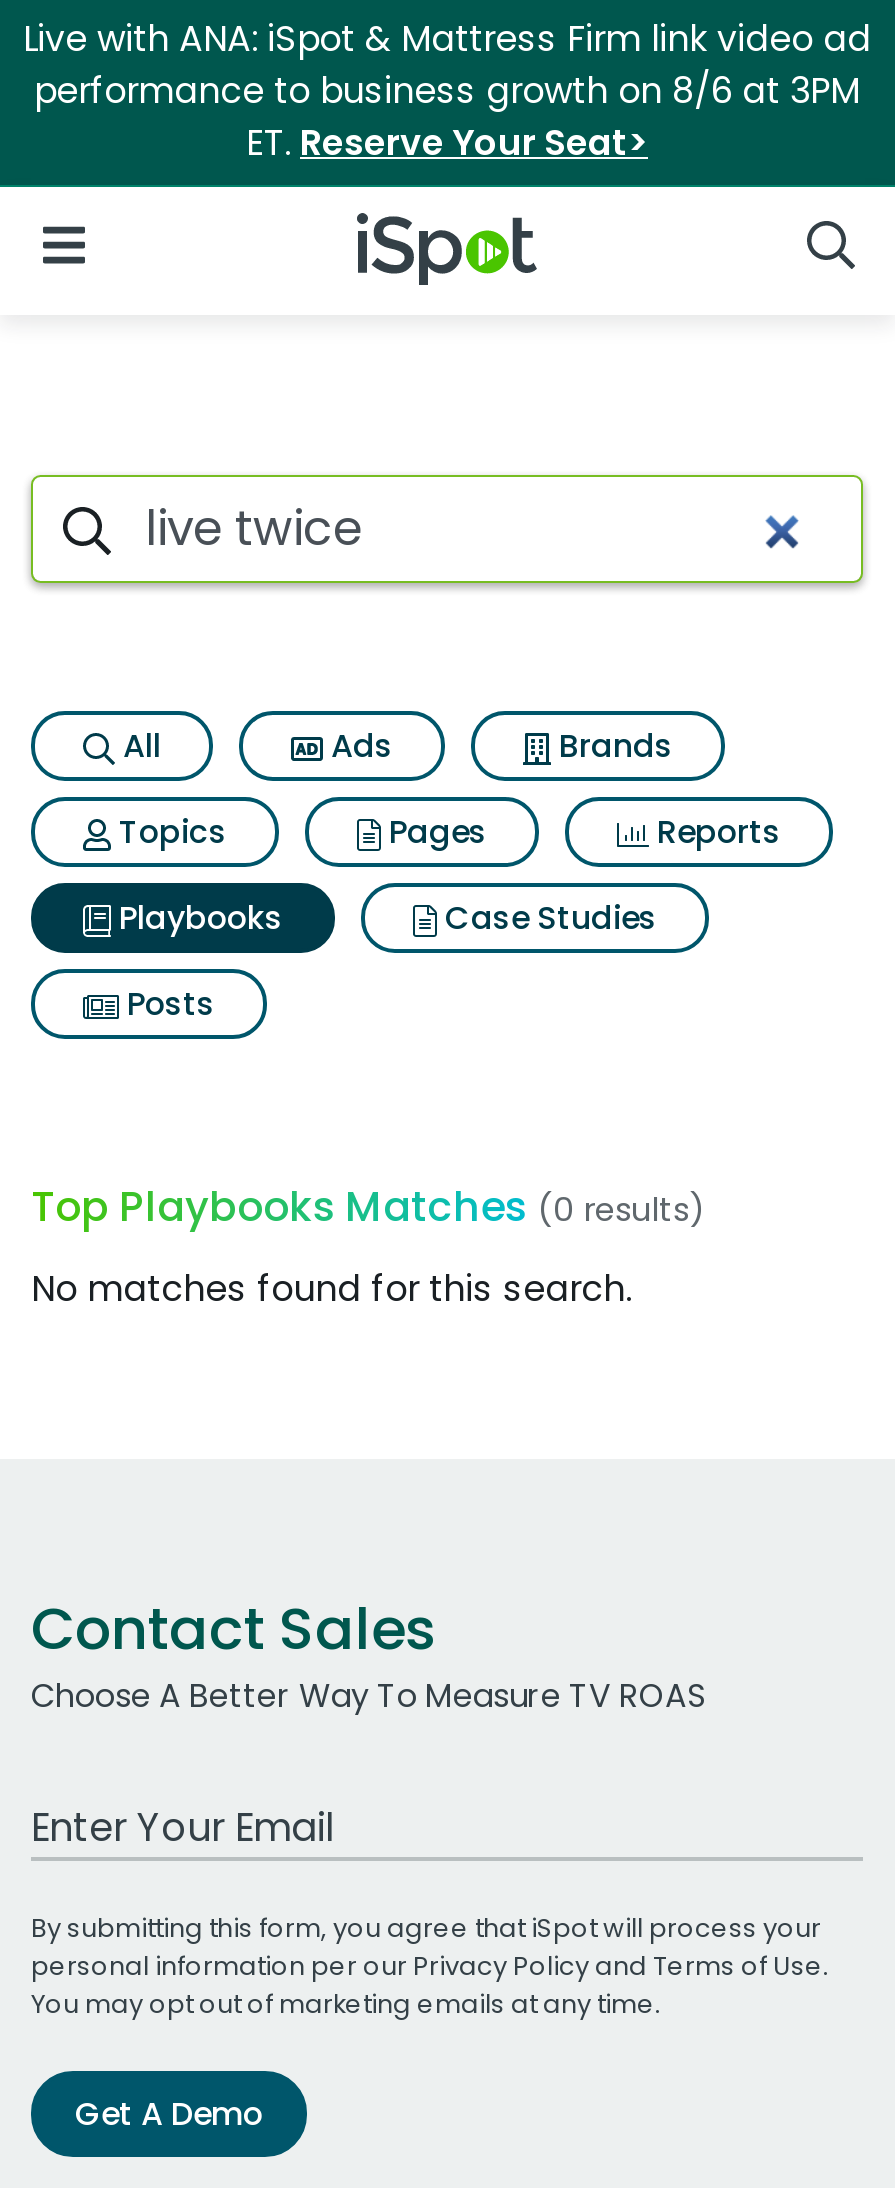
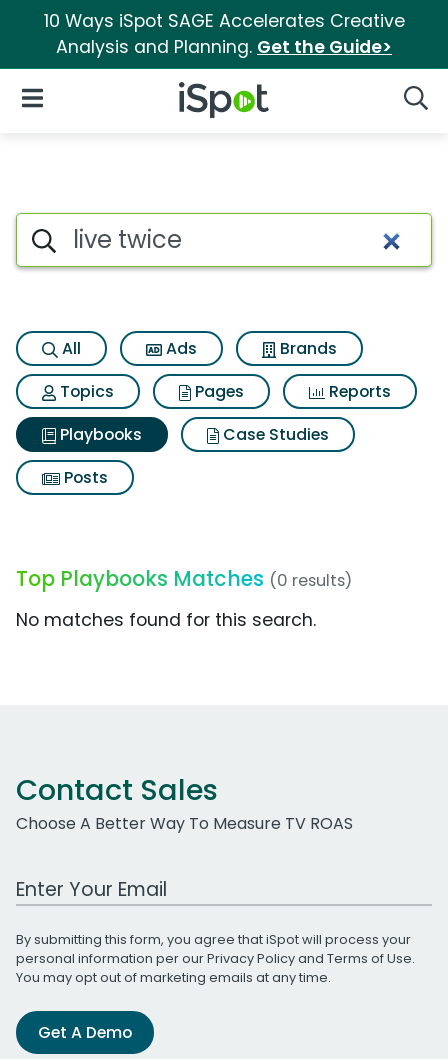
- Live with ANA: iSpot & Mattress Firm link video ad
- performance to business growth on 8/6 at 3PM
- ET. Reserve Your Seat>
+ 10 Ways iSpot SAGE Accelerates Creative
+ Analysis and Planning. Get the Guide>
